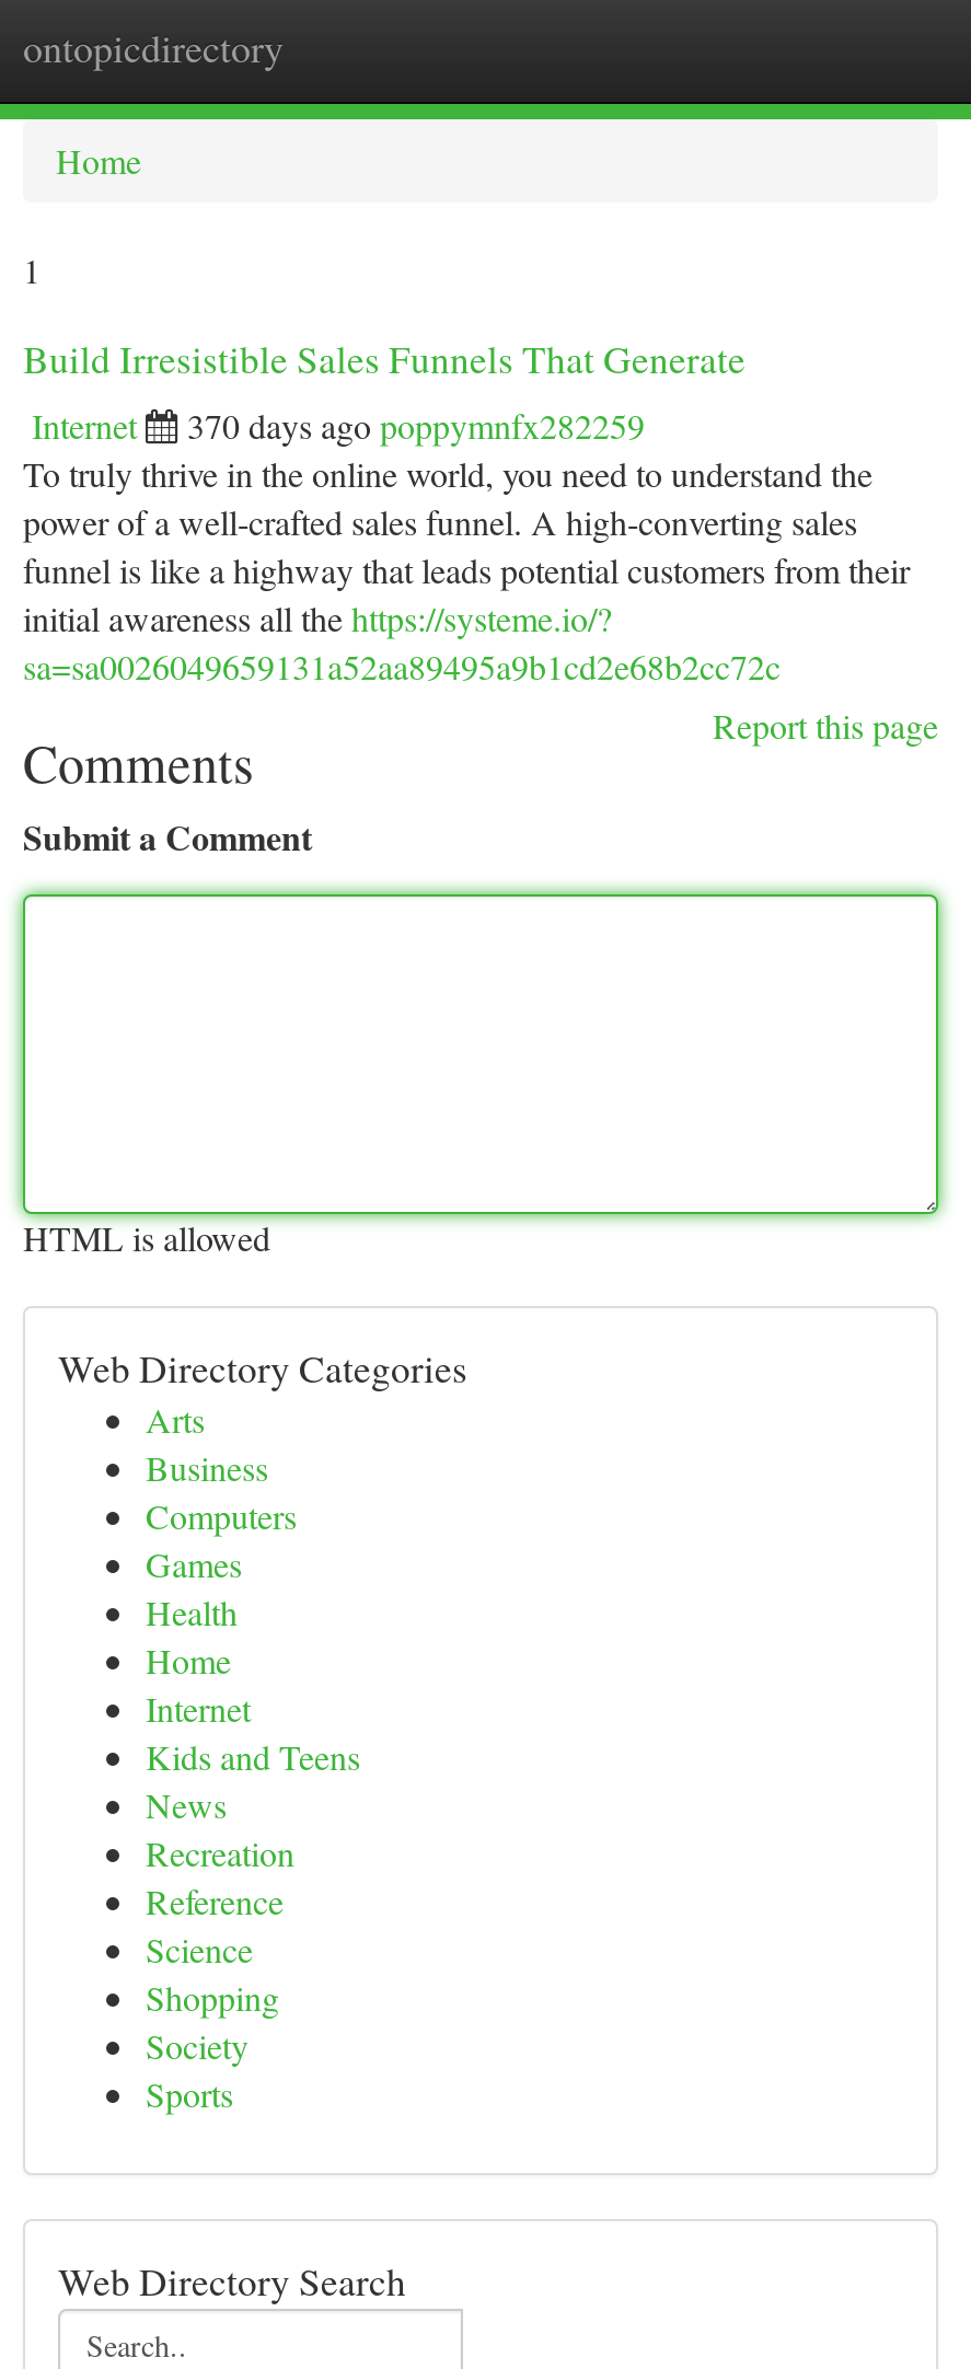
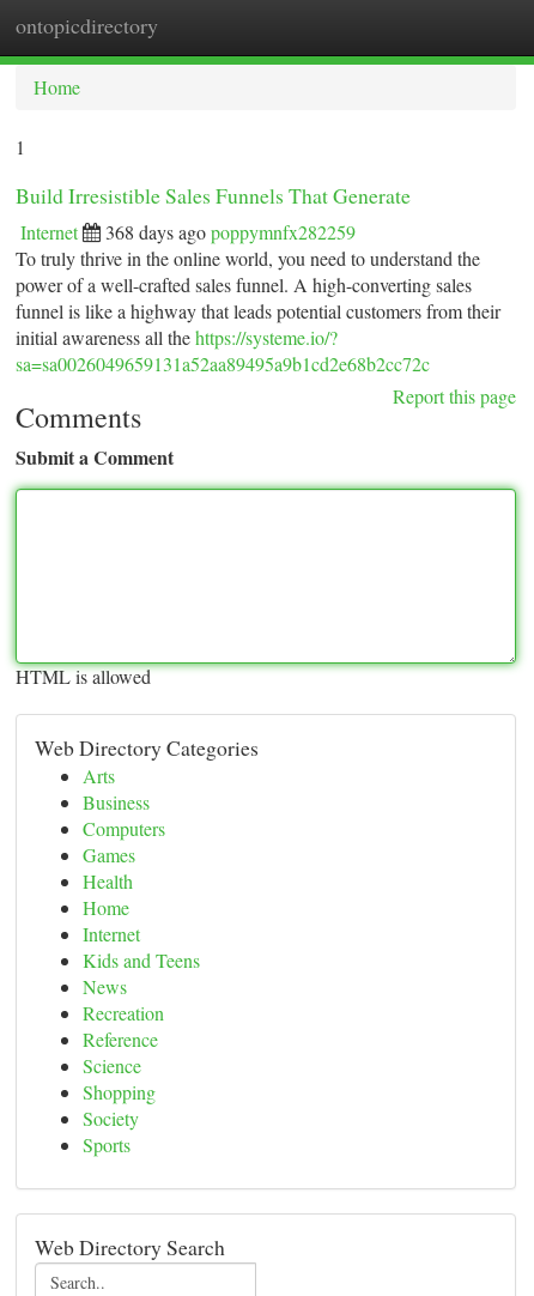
- 370 days ago poppymnfx282259
+ 368 days ago poppymnfx282259
